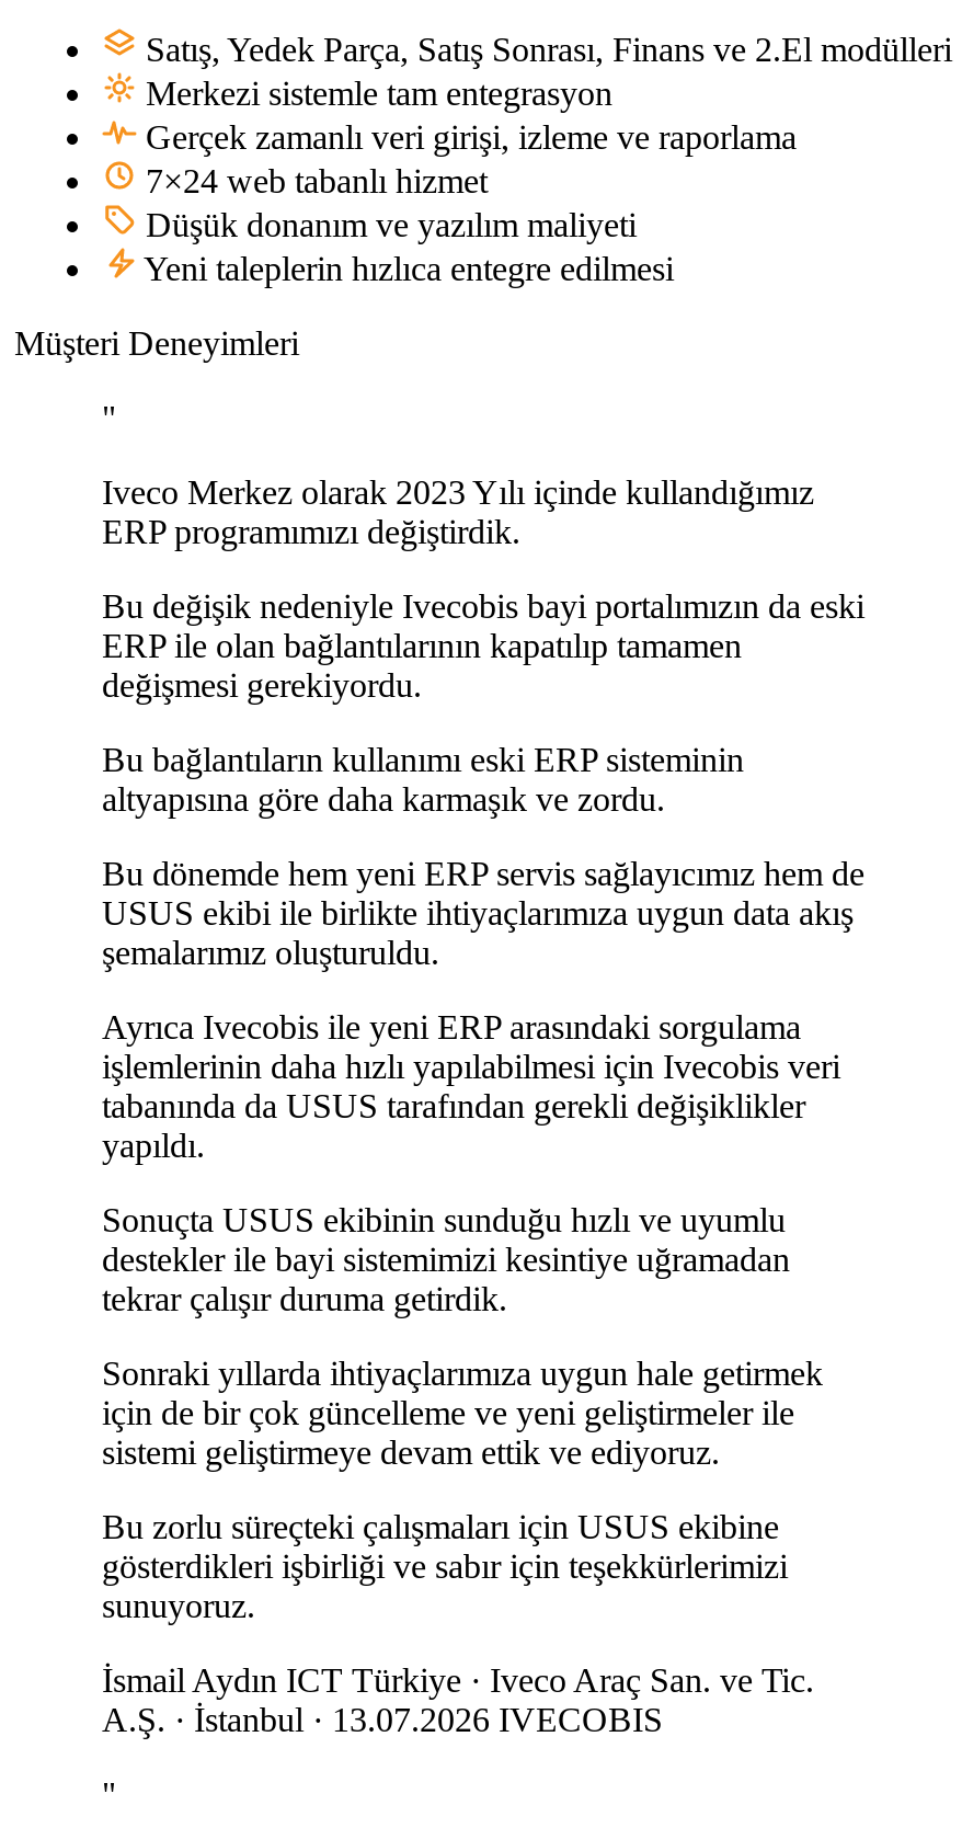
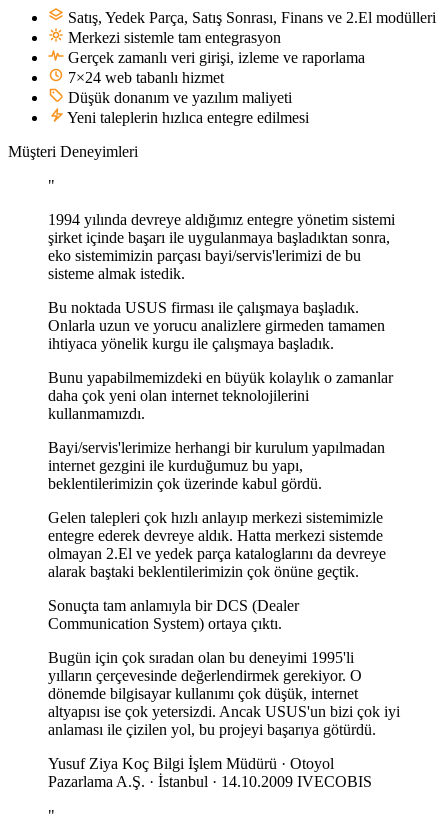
- Iveco Merkez olarak 2023 Yılı içinde kullandığımız
- ERP programımızı değiştirdik.
- Bu değişik nedeniyle Ivecobis bayi portalımızın da eski
- ERP ile olan bağlantılarının kapatılıp tamamen
- değişmesi gerekiyordu.
- Bu bağlantıların kullanımı eski ERP sisteminin
- altyapısına göre daha karmaşık ve zordu.
- Bu dönemde hem yeni ERP servis sağlayıcımız hem de
- USUS ekibi ile birlikte ihtiyaçlarımıza uygun data akış
- şemalarımız oluşturuldu.
- Ayrıca Ivecobis ile yeni ERP arasındaki sorgulama
- işlemlerinin daha hızlı yapılabilmesi için Ivecobis veri
- tabanında da USUS tarafından gerekli değişiklikler
- yapıldı.
- Sonuçta USUS ekibinin sunduğu hızlı ve uyumlu
- destekler ile bayi sistemimizi kesintiye uğramadan
- tekrar çalışır duruma getirdik.
- Sonraki yıllarda ihtiyaçlarımıza uygun hale getirmek
- için de bir çok güncelleme ve yeni geliştirmeler ile
- sistemi geliştirmeye devam ettik ve ediyoruz.
- Bu zorlu süreçteki çalışmaları için USUS ekibine
- gösterdikleri işbirliği ve sabır için teşekkürlerimizi
- sunuyoruz.
- İsmail Aydın ICT Türkiye · Iveco Araç San. ve Tic.
- A.Ş. · İstanbul · 13.07.2026 IVECOBIS
+ 1994 yılında devreye aldığımız entegre yönetim sistemi
+ şirket içinde başarı ile uygulanmaya başladıktan sonra,
+ eko sistemimizin parçası bayi/servis'lerimizi de bu
+ sisteme almak istedik.
+ Bu noktada USUS firması ile çalışmaya başladık.
+ Onlarla uzun ve yorucu analizlere girmeden tamamen
+ ihtiyaca yönelik kurgu ile çalışmaya başladık.
+ Bunu yapabilmemizdeki en büyük kolaylık o zamanlar
+ daha çok yeni olan internet teknolojilerini
+ kullanmamızdı.
+ Bayi/servis'lerimize herhangi bir kurulum yapılmadan
+ internet gezgini ile kurduğumuz bu yapı,
+ beklentilerimizin çok üzerinde kabul gördü.
+ Gelen talepleri çok hızlı anlayıp merkezi sistemimizle
+ entegre ederek devreye aldık. Hatta merkezi sistemde
+ olmayan 2.El ve yedek parça kataloglarını da devreye
+ alarak baştaki beklentilerimizin çok önüne geçtik.
+ Sonuçta tam anlamıyla bir DCS (Dealer
+ Communication System) ortaya çıktı.
+ Bugün için çok sıradan olan bu deneyimi 1995'li
+ yılların çerçevesinde değerlendirmek gerekiyor. O
+ dönemde bilgisayar kullanımı çok düşük, internet
+ altyapısı ise çok yetersizdi. Ancak USUS'un bizi çok iyi
+ anlaması ile çizilen yol, bu projeyi başarıya götürdü.
+ Yusuf Ziya Koç Bilgi İşlem Müdürü · Otoyol
+ Pazarlama A.Ş. · İstanbul · 14.10.2009 IVECOBIS
